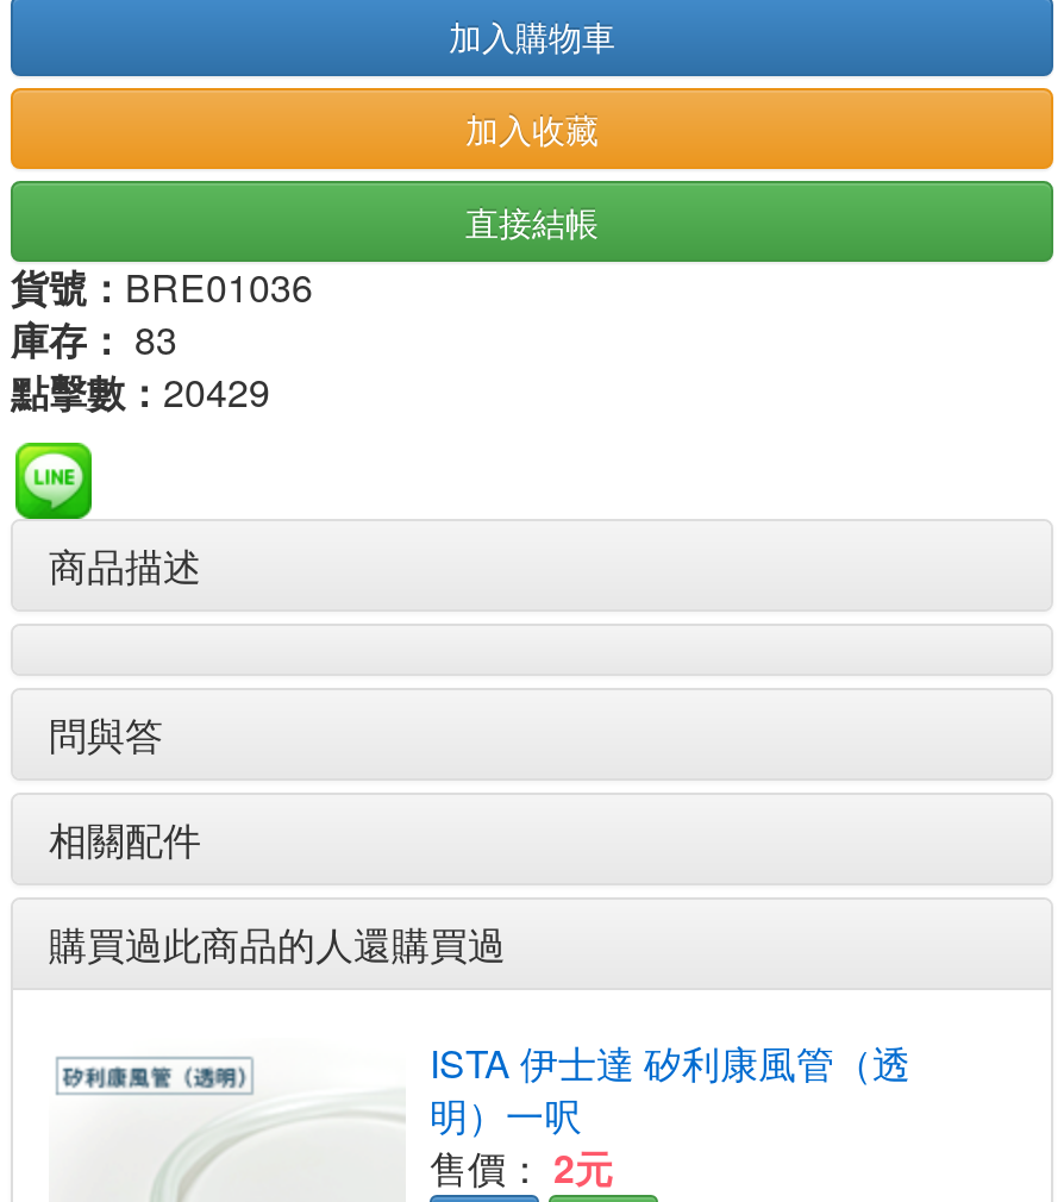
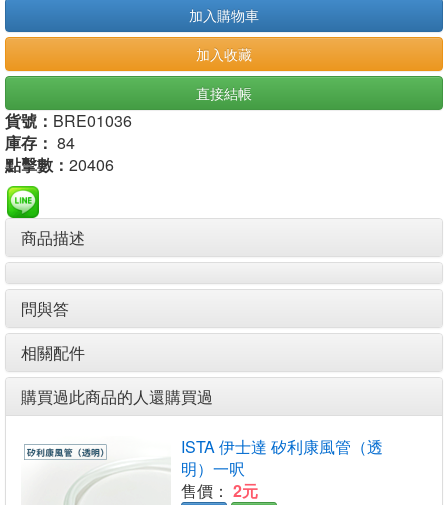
- 庫存：83
+ 庫存：84

- 點擊數：20429
+ 點擊數：20406
